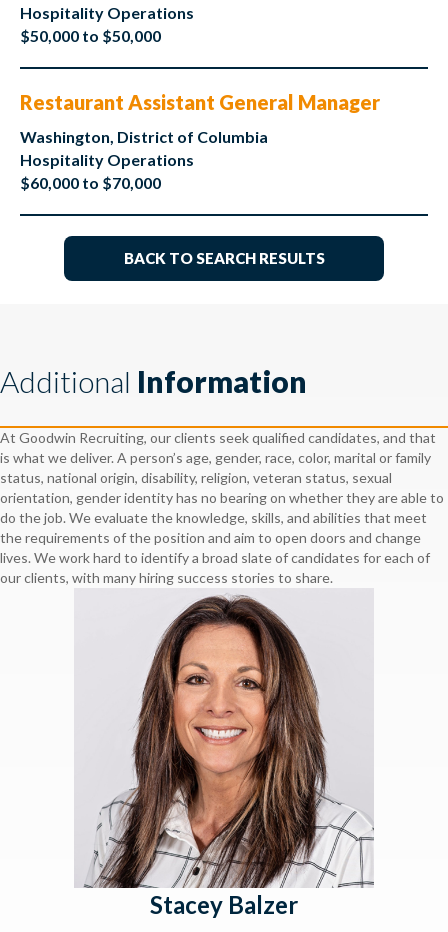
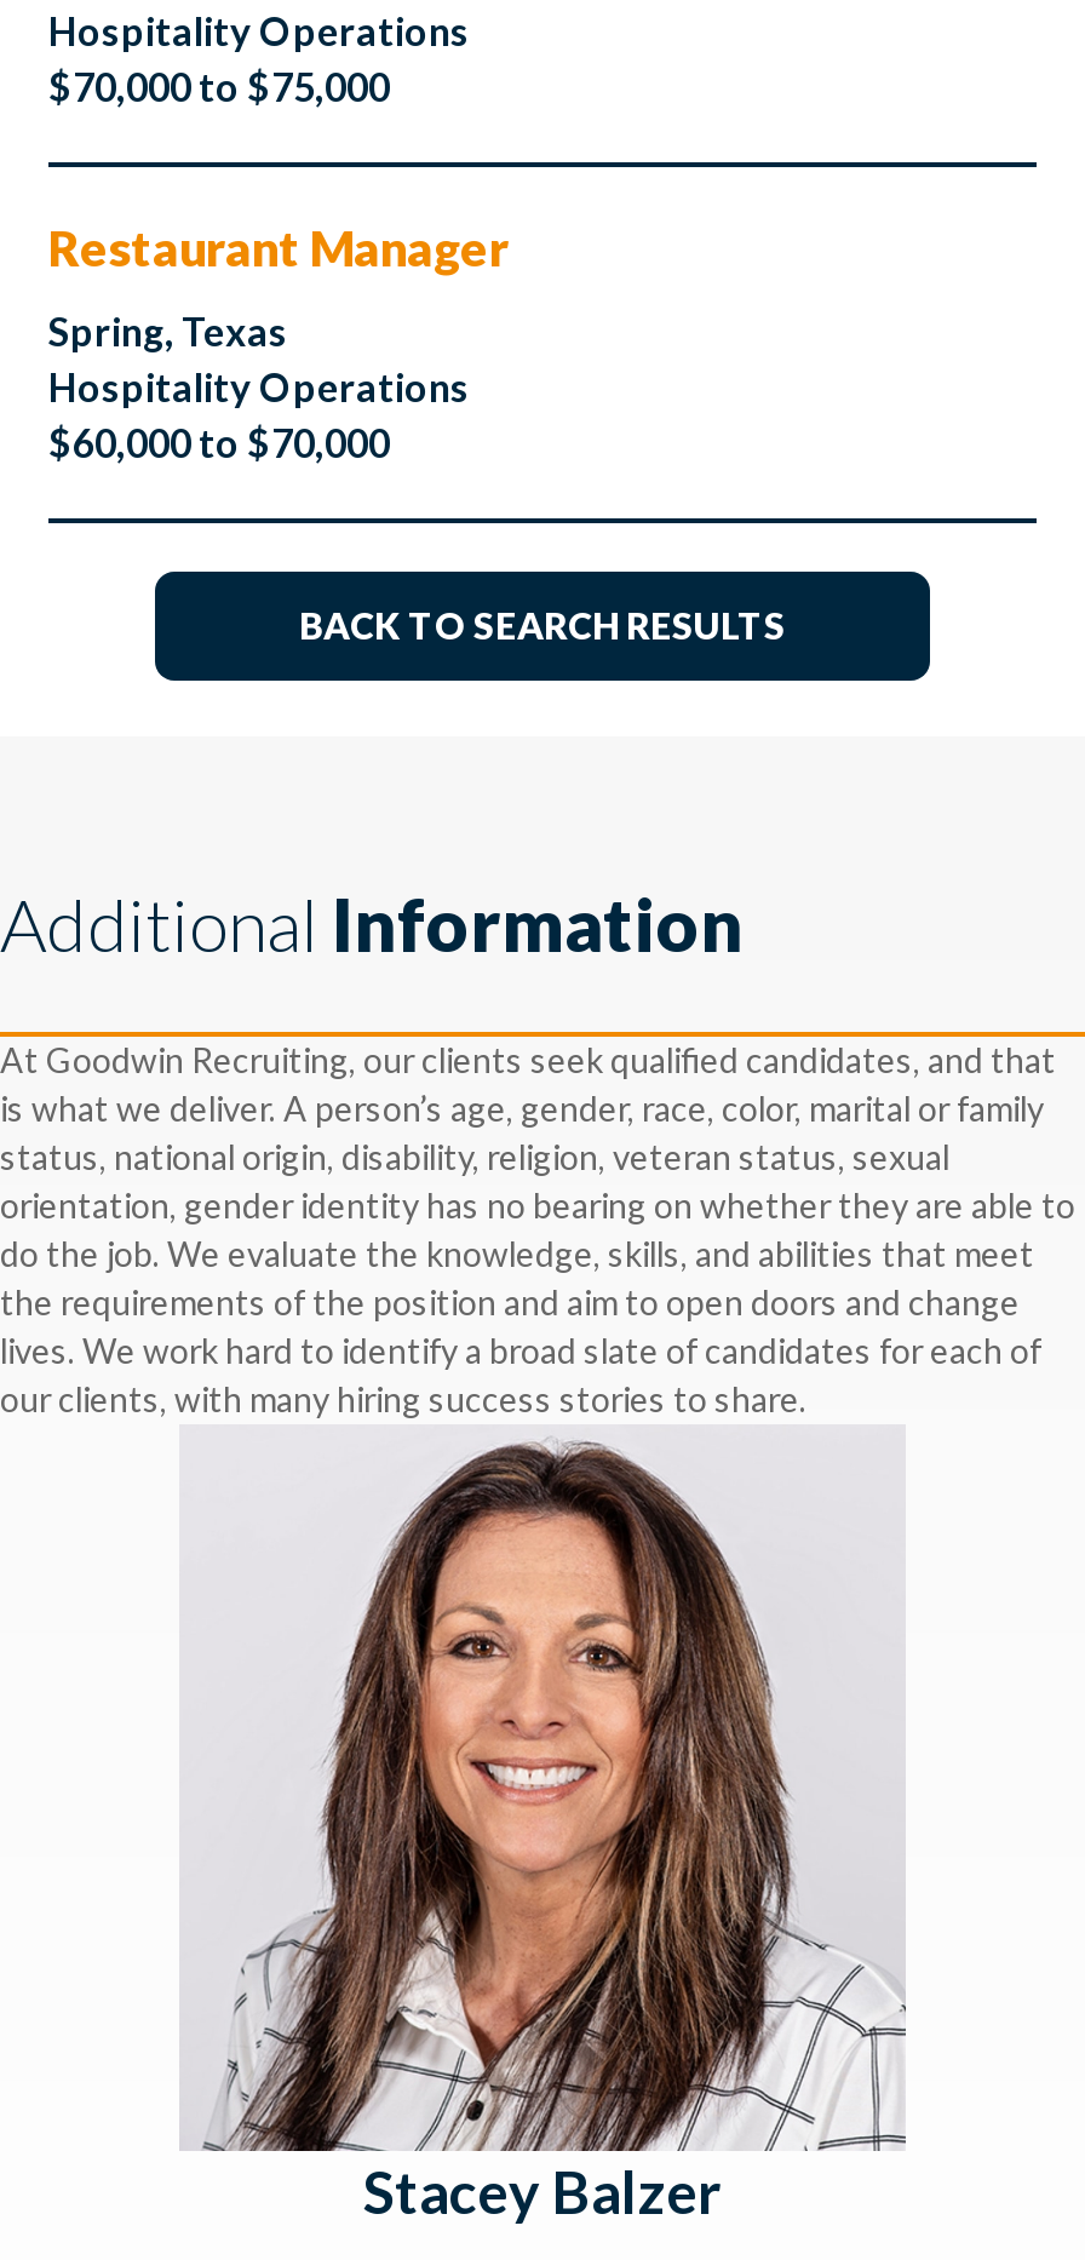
- $50,000 to $50,000
+ $70,000 to $75,000

- Restaurant Assistant General Manager
+ Restaurant Manager

- Washington, District of Columbia
+ Spring, Texas
